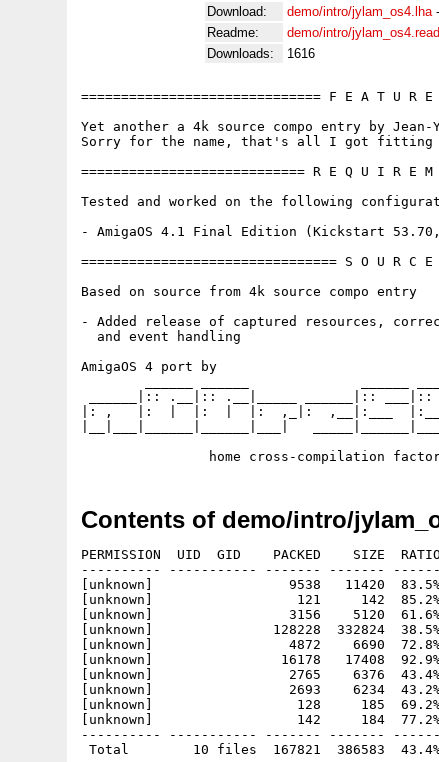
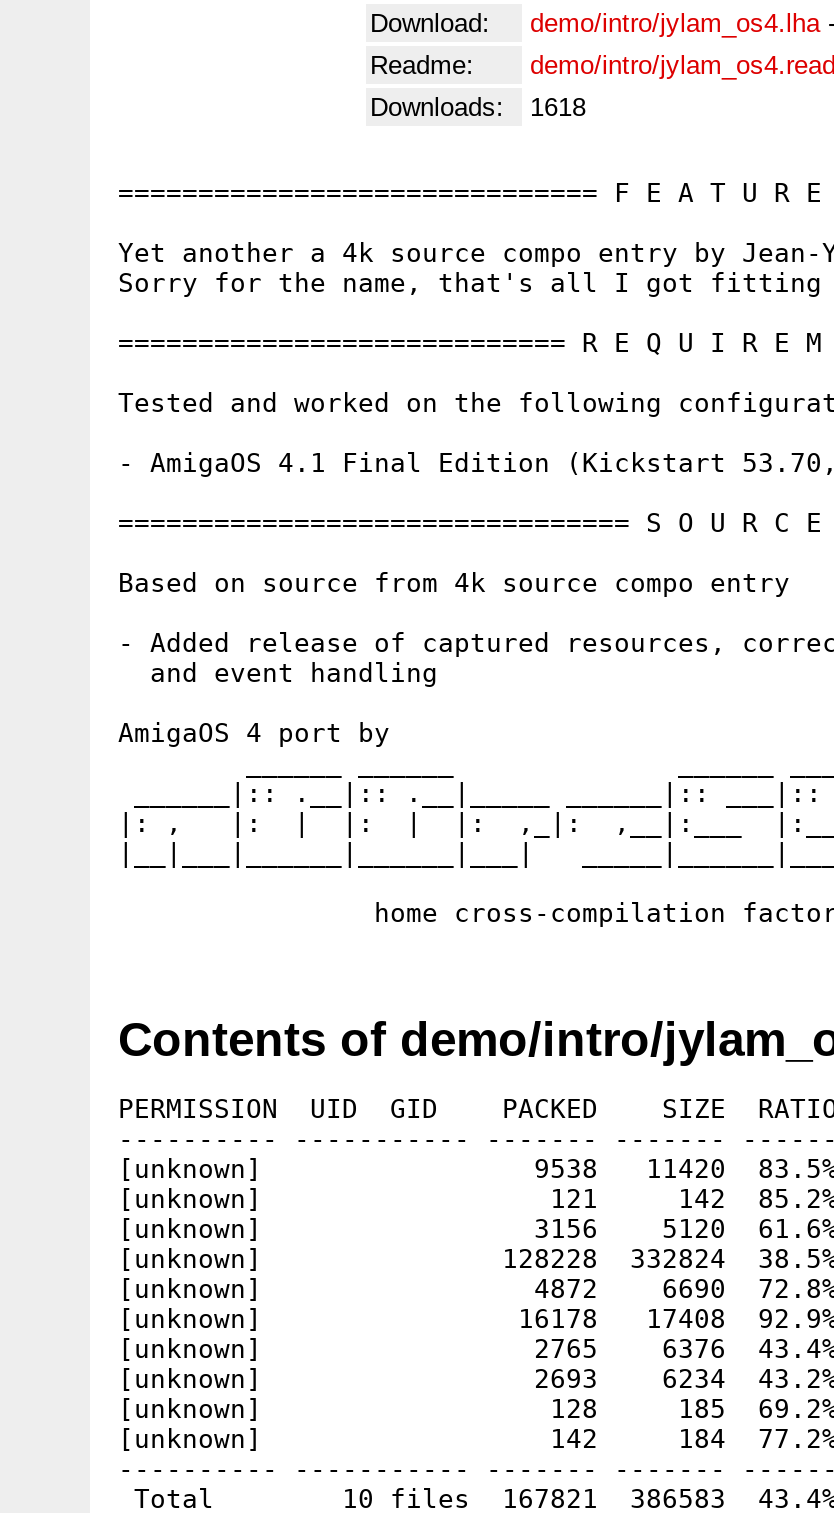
- Downloads: 1616
+ Downloads: 1618
